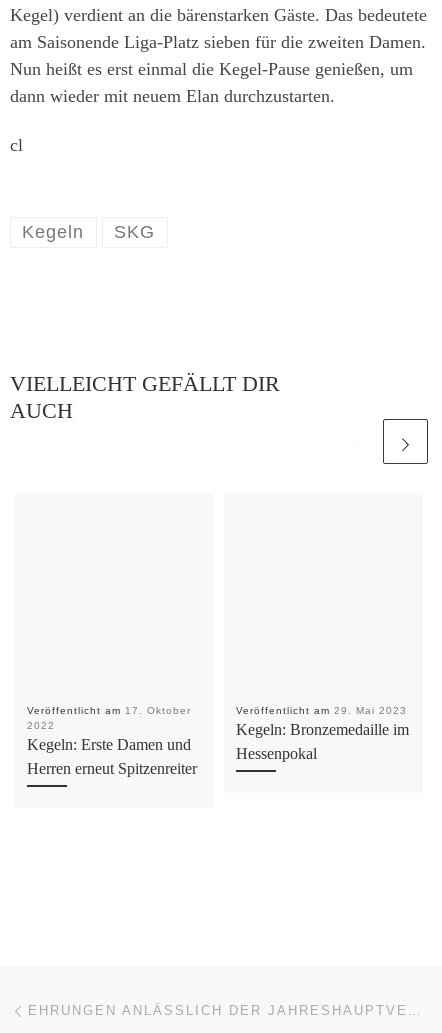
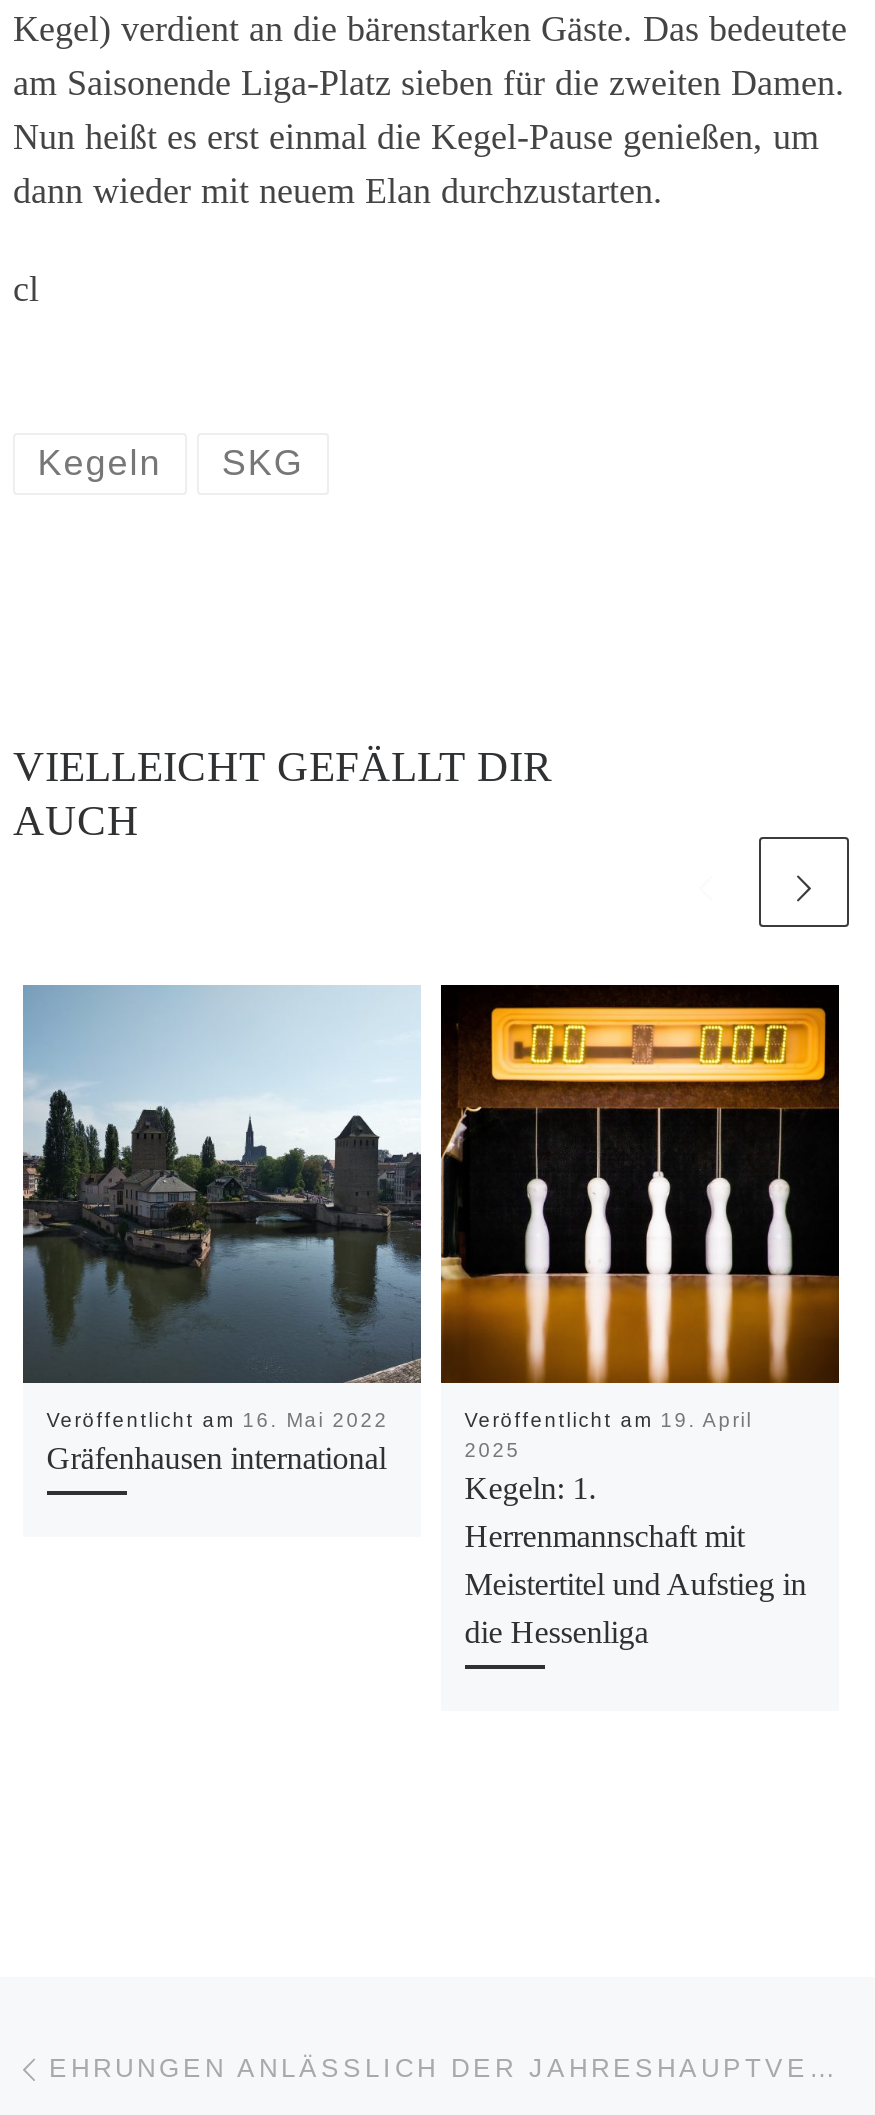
+ [image]

+ [image]

- Veröffentlicht am 17. Oktober
- 2022
- Kegeln: Erste Damen und
- Herren erneut Spitzenreiter
+ Veröffentlicht am 16. Mai 2022
+ Gräfenhausen international

- Veröffentlicht am 29. Mai 2023
- Kegeln: Bronzemedaille im
- Hessenpokal
+ Veröffentlicht am 19. April
+ 2025
+ Kegeln: 1.
+ Herrenmannschaft mit
+ Meistertitel und Aufstieg in
+ die Hessenliga
